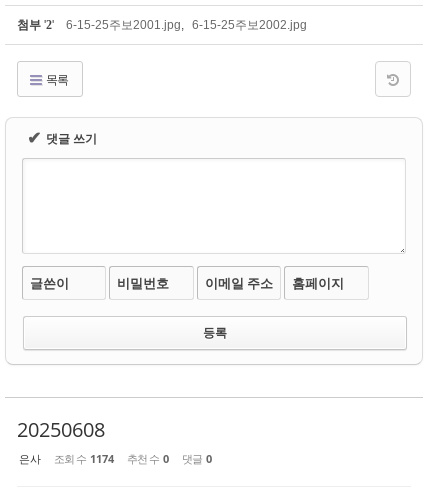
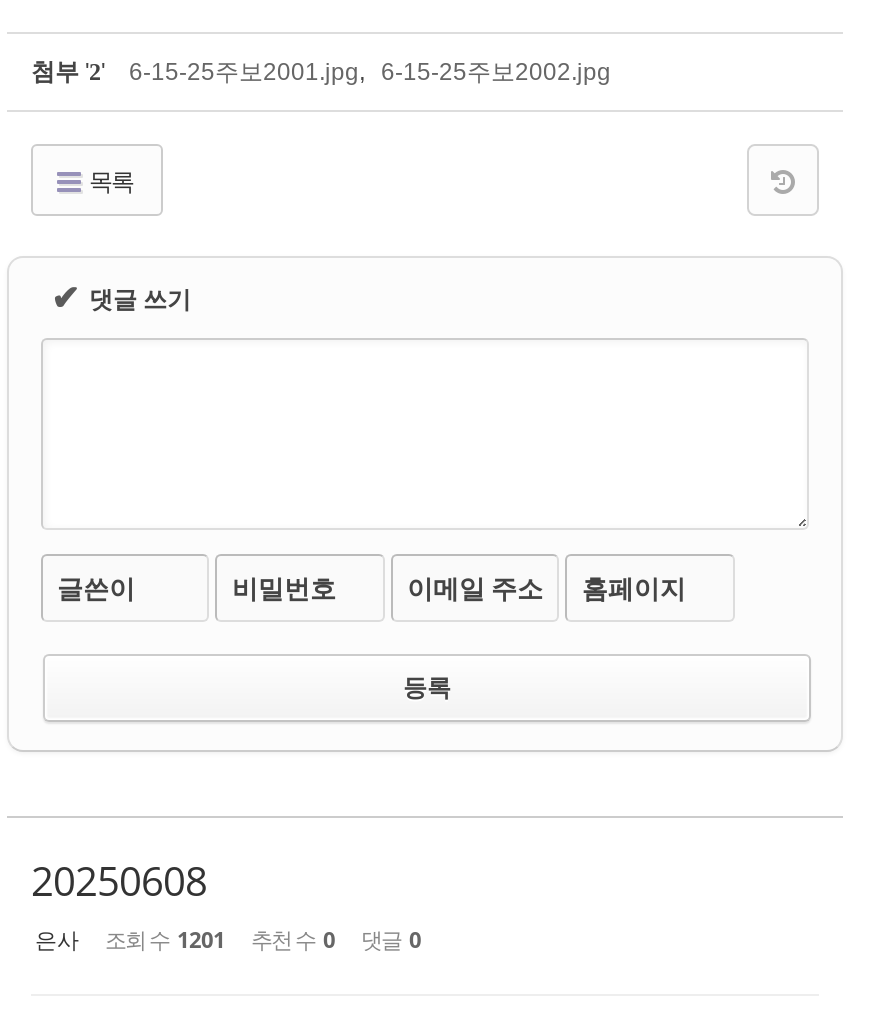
- 은사 조회 수 1174 추천 수 0 댓글 0
+ 은사 조회 수 1201 추천 수 0 댓글 0
